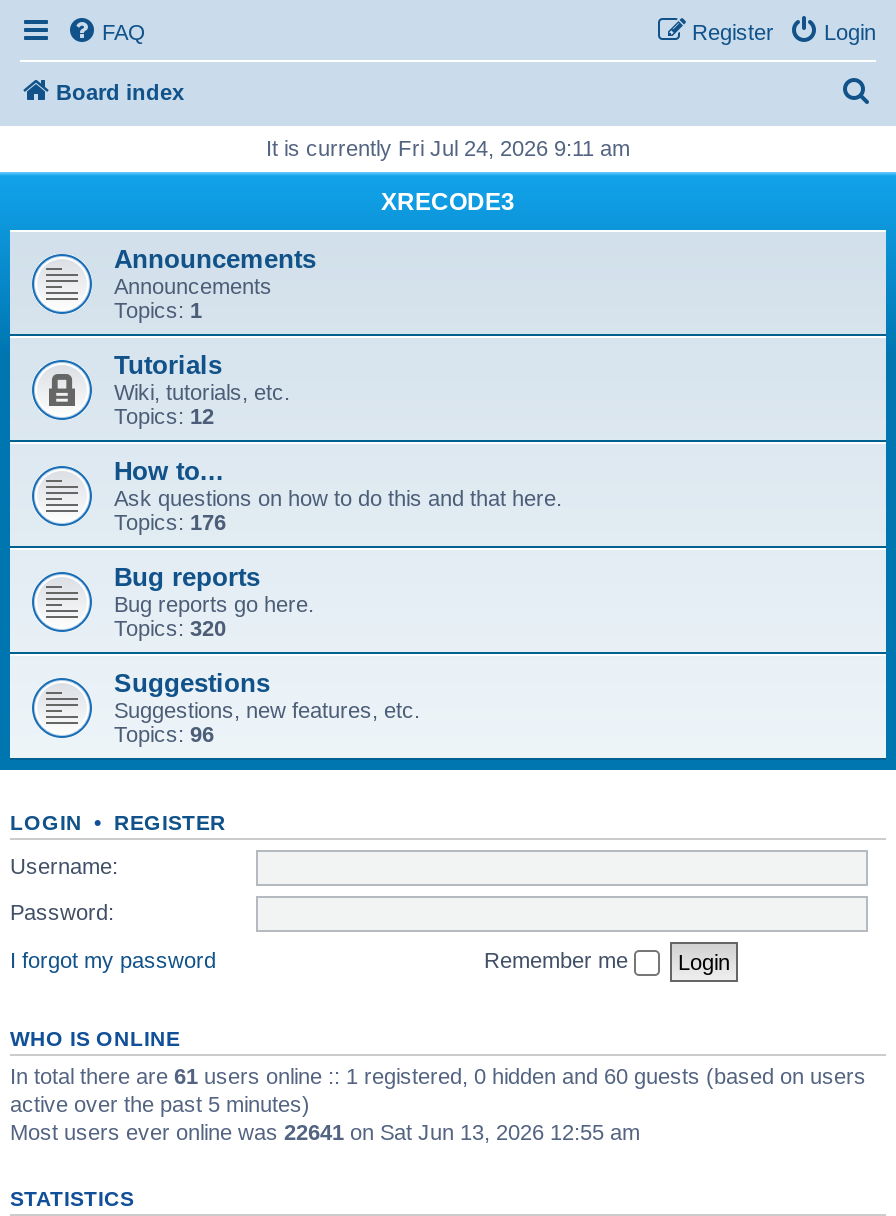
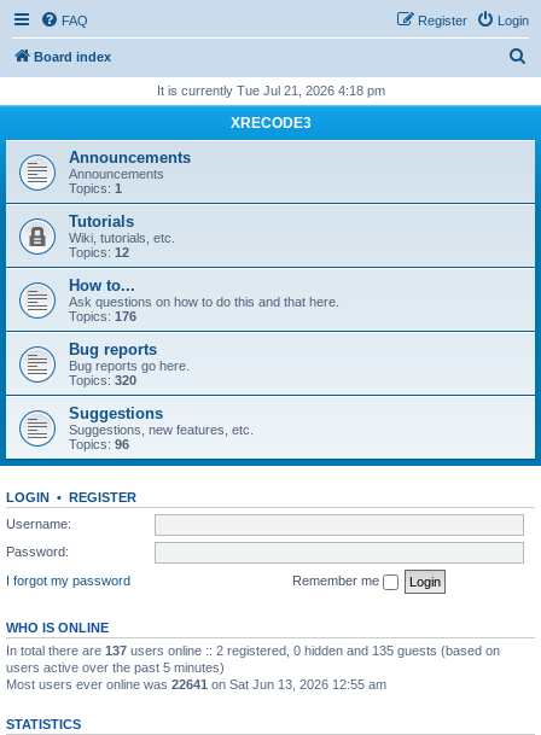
- It is currently Fri Jul 24, 2026 9:11 am
+ It is currently Tue Jul 21, 2026 4:18 pm

- In total there are 61 users online :: 1 registered, 0 hidden and 60 guests (based on users
- active over the past 5 minutes)
+ In total there are 137 users online :: 2 registered, 0 hidden and 135 guests (based on
+ users active over the past 5 minutes)
